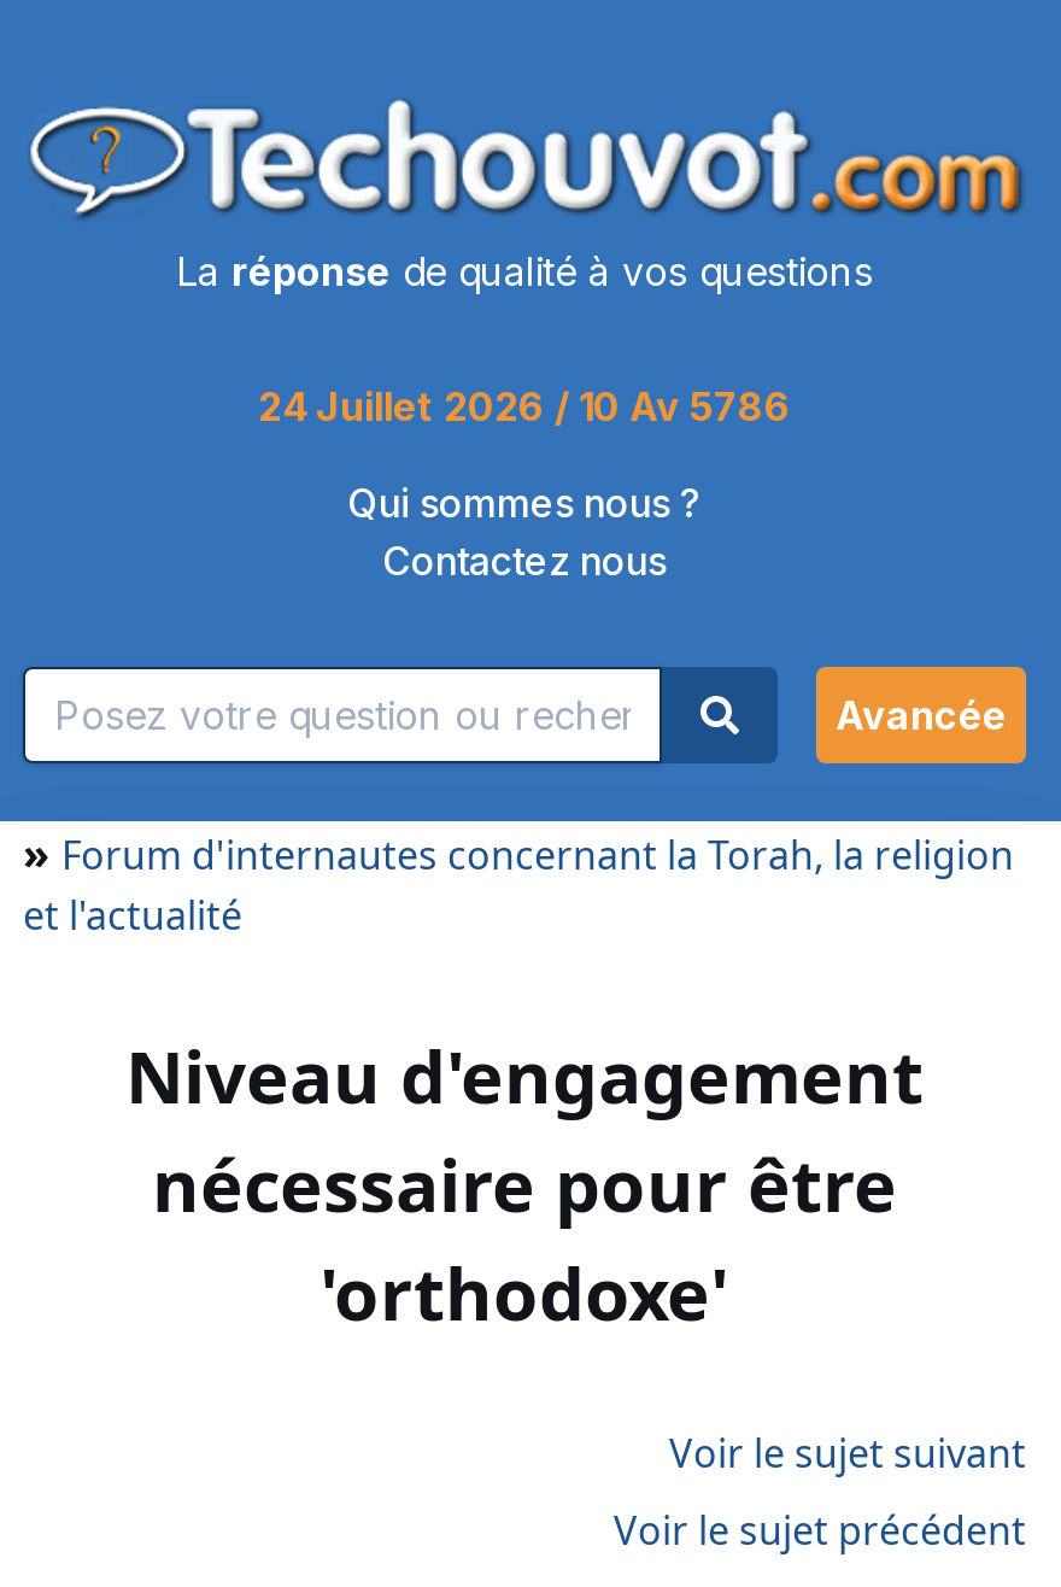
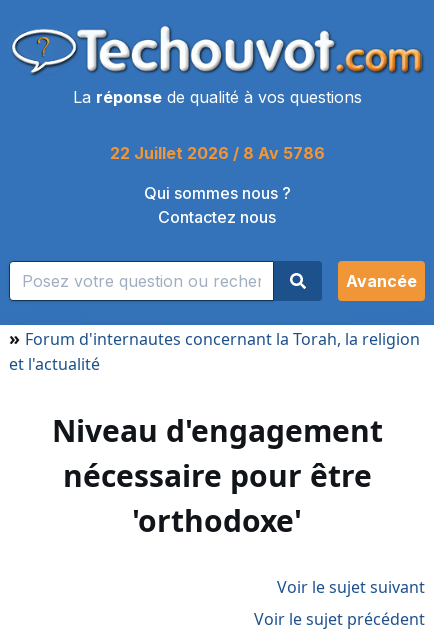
- 24 Juillet 2026 / 10 Av 5786
+ 22 Juillet 2026 / 8 Av 5786
